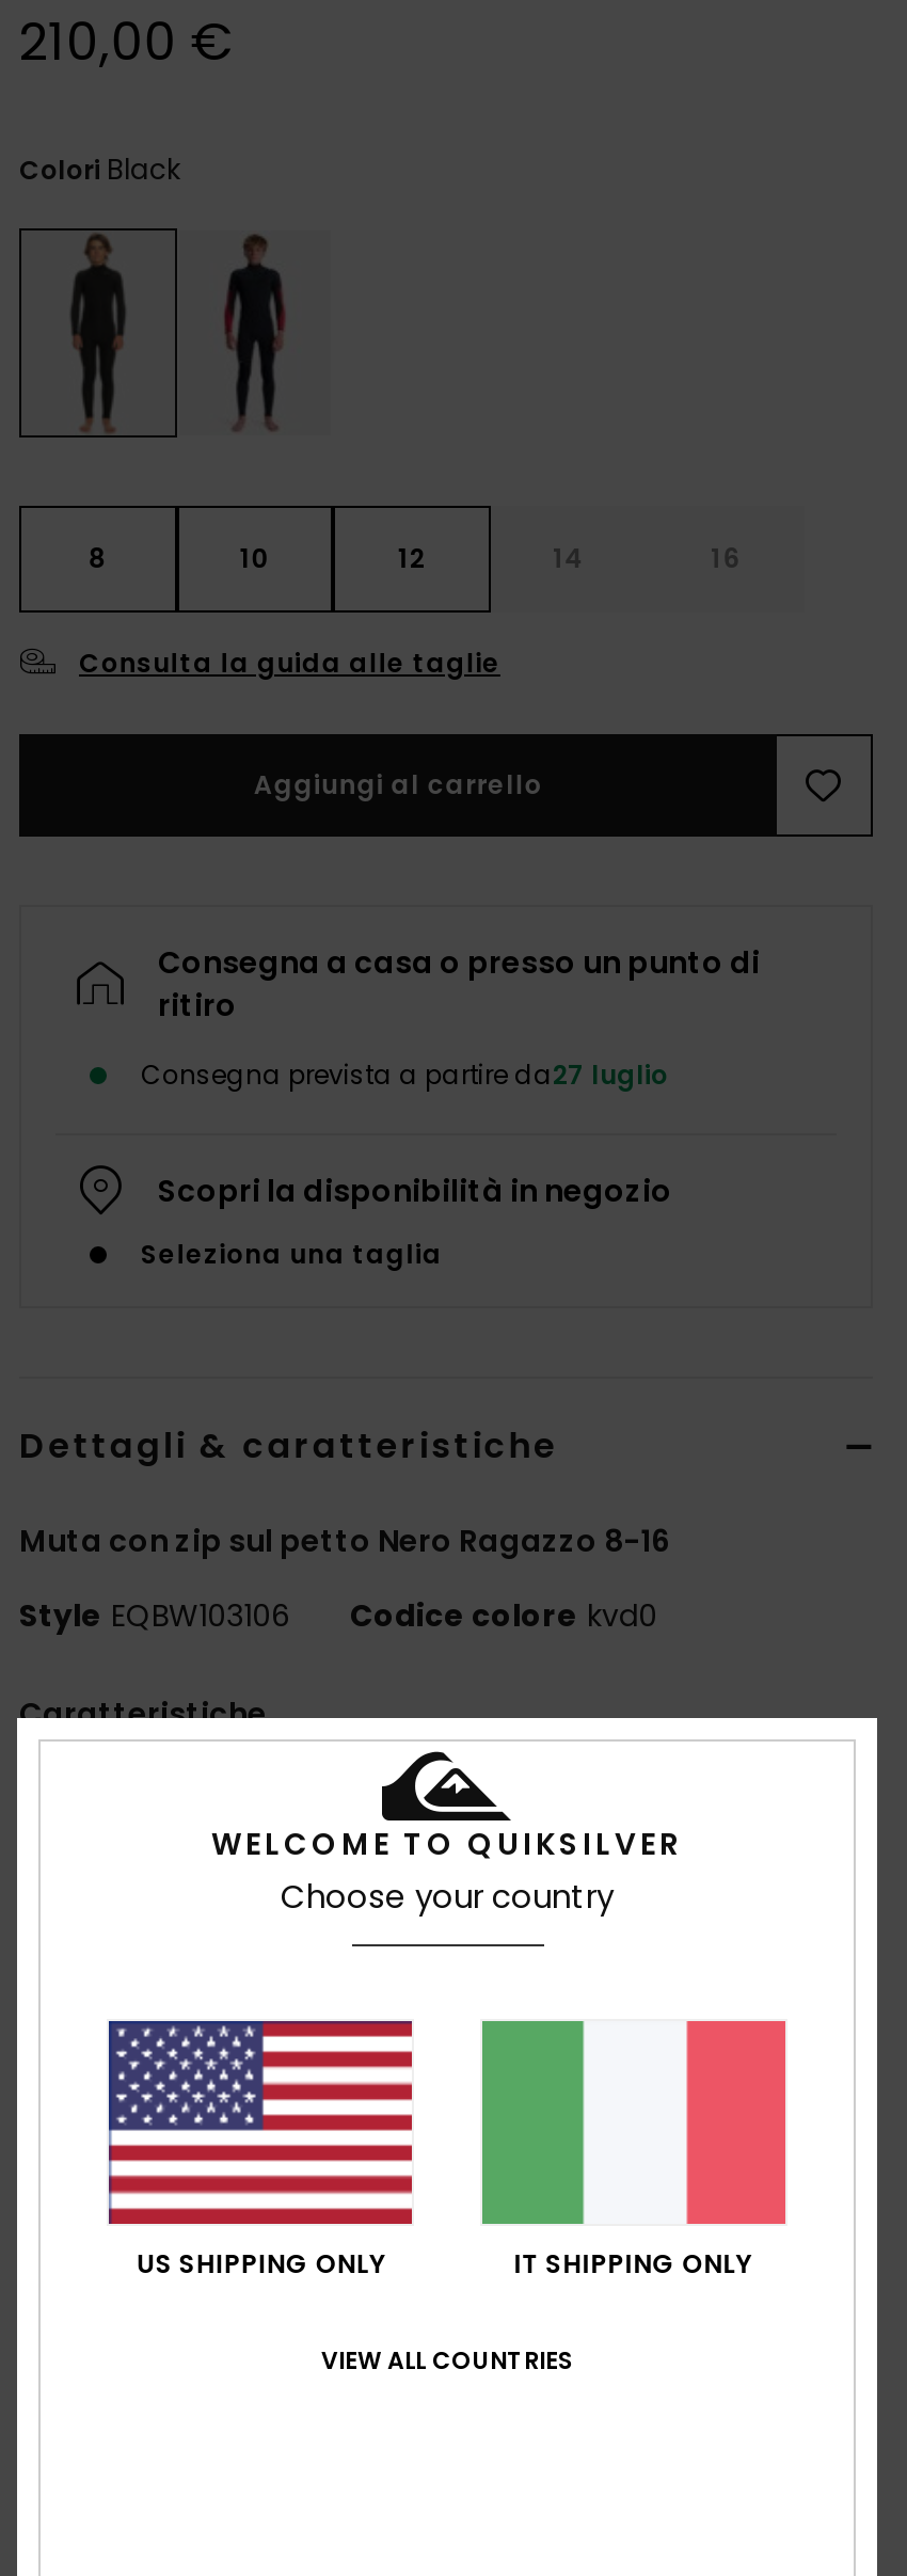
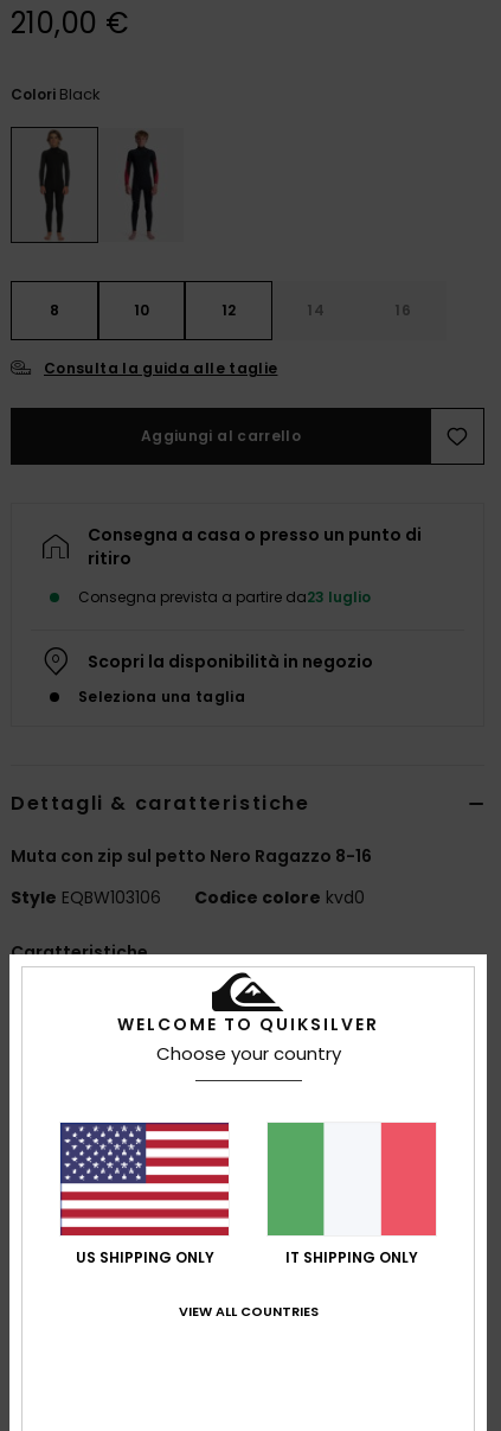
- Consegna prevista a partire da27 luglio
+ Consegna prevista a partire da23 luglio
